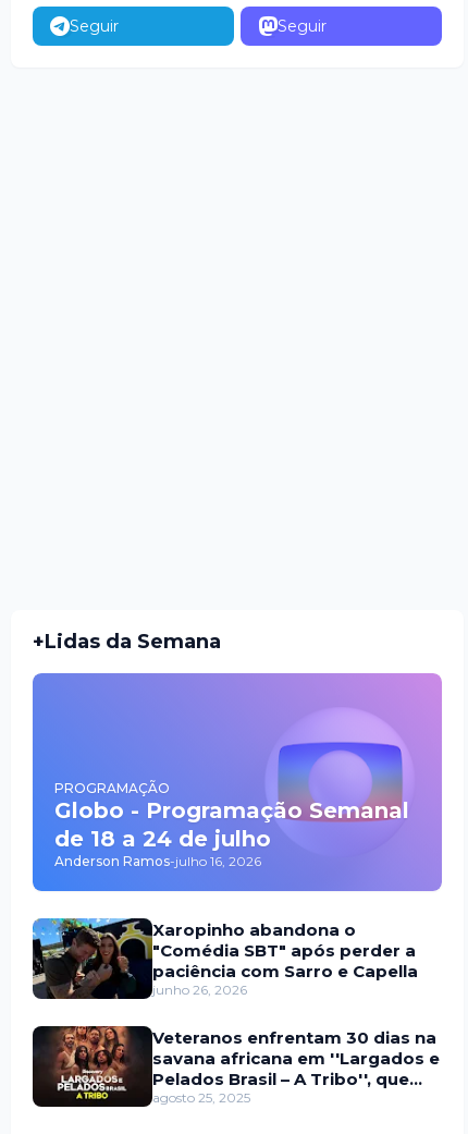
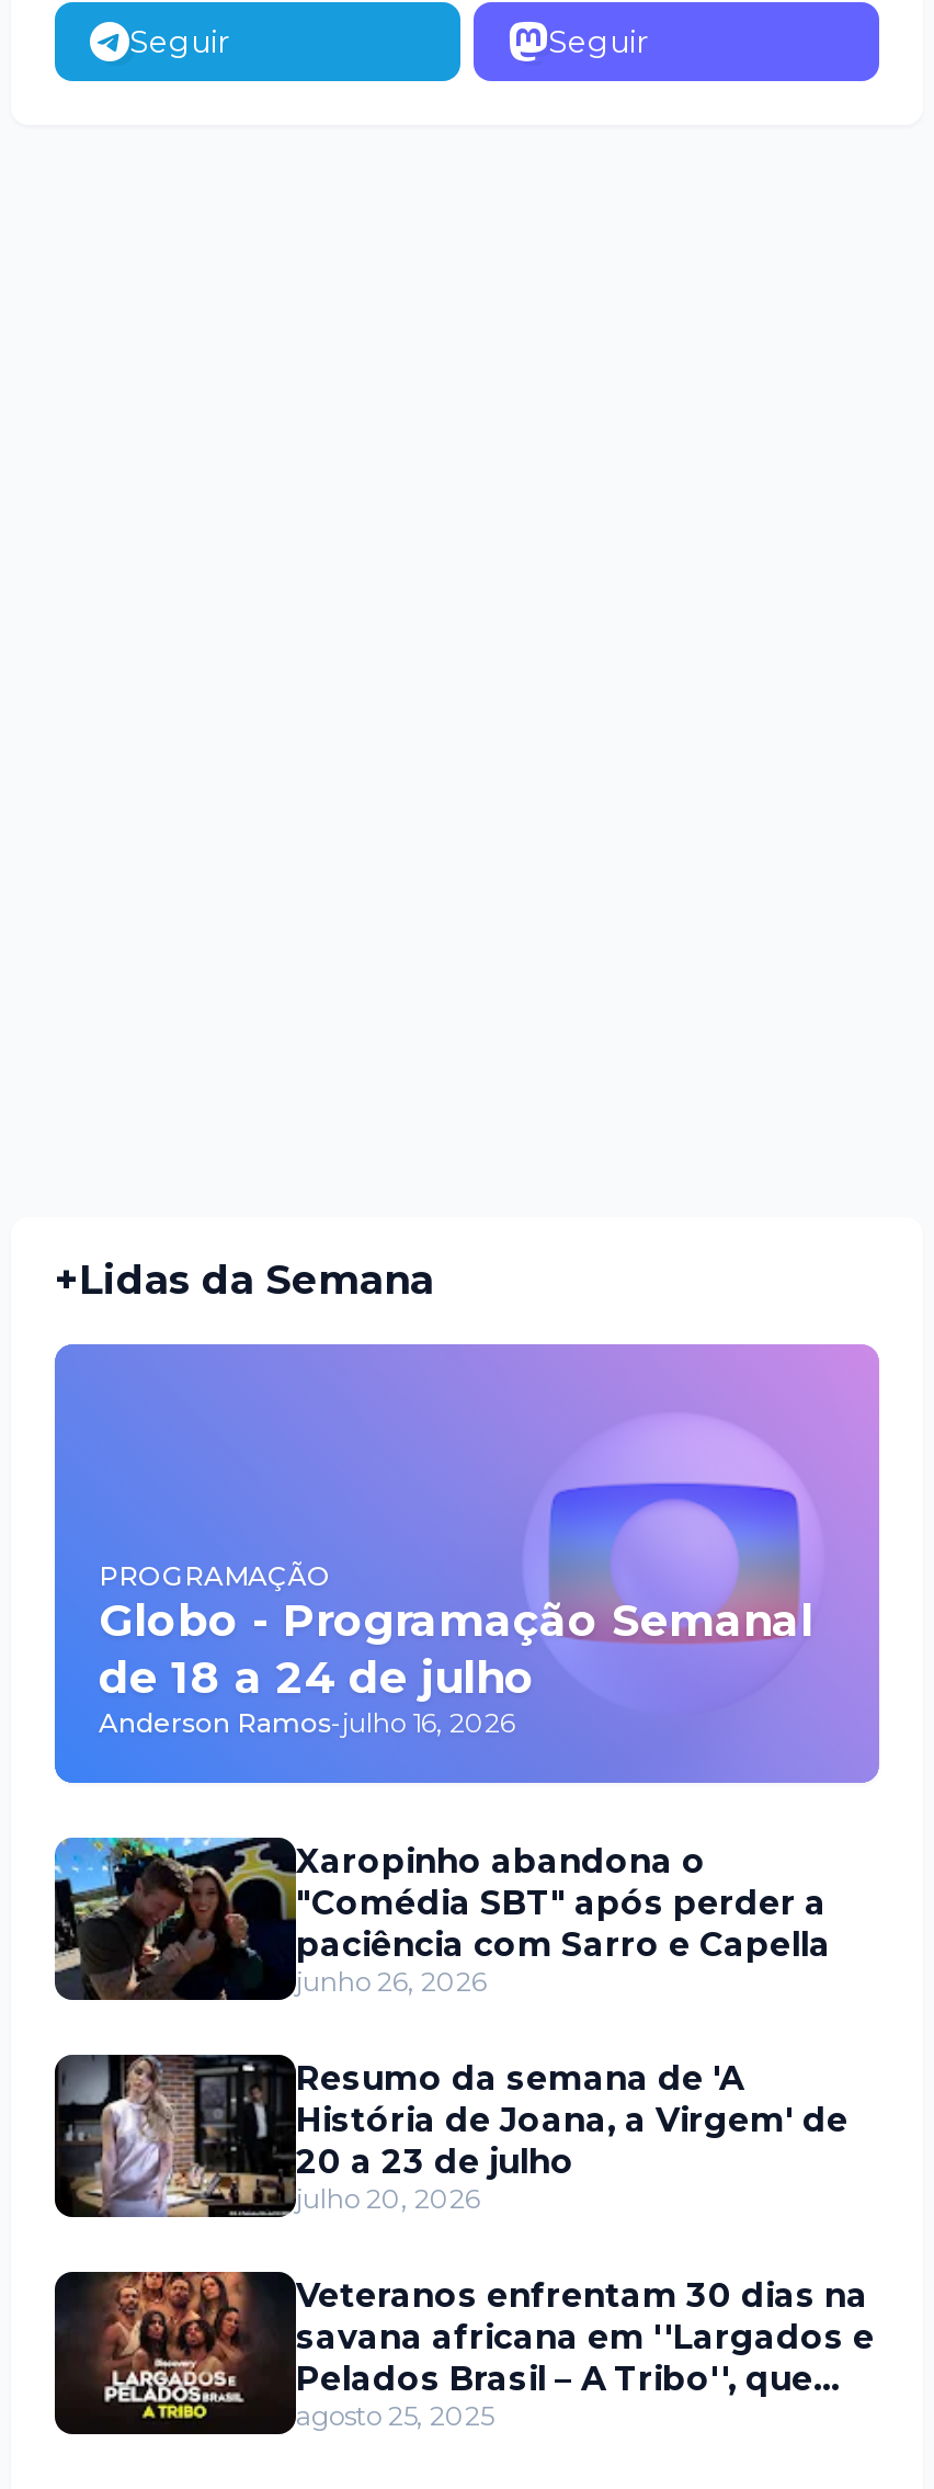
+ [image]
+ Resumo da semana de 'A
+ História de Joana, a Virgem' de
+ 20 a 23 de julho
+ julho 20, 2026
